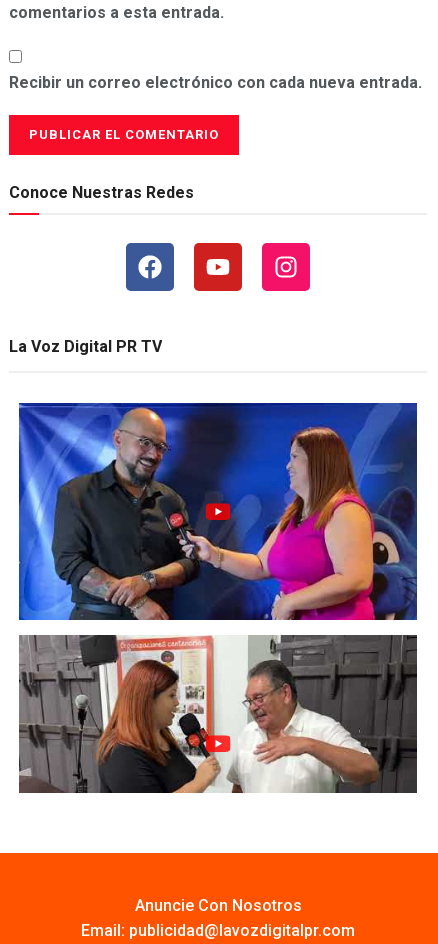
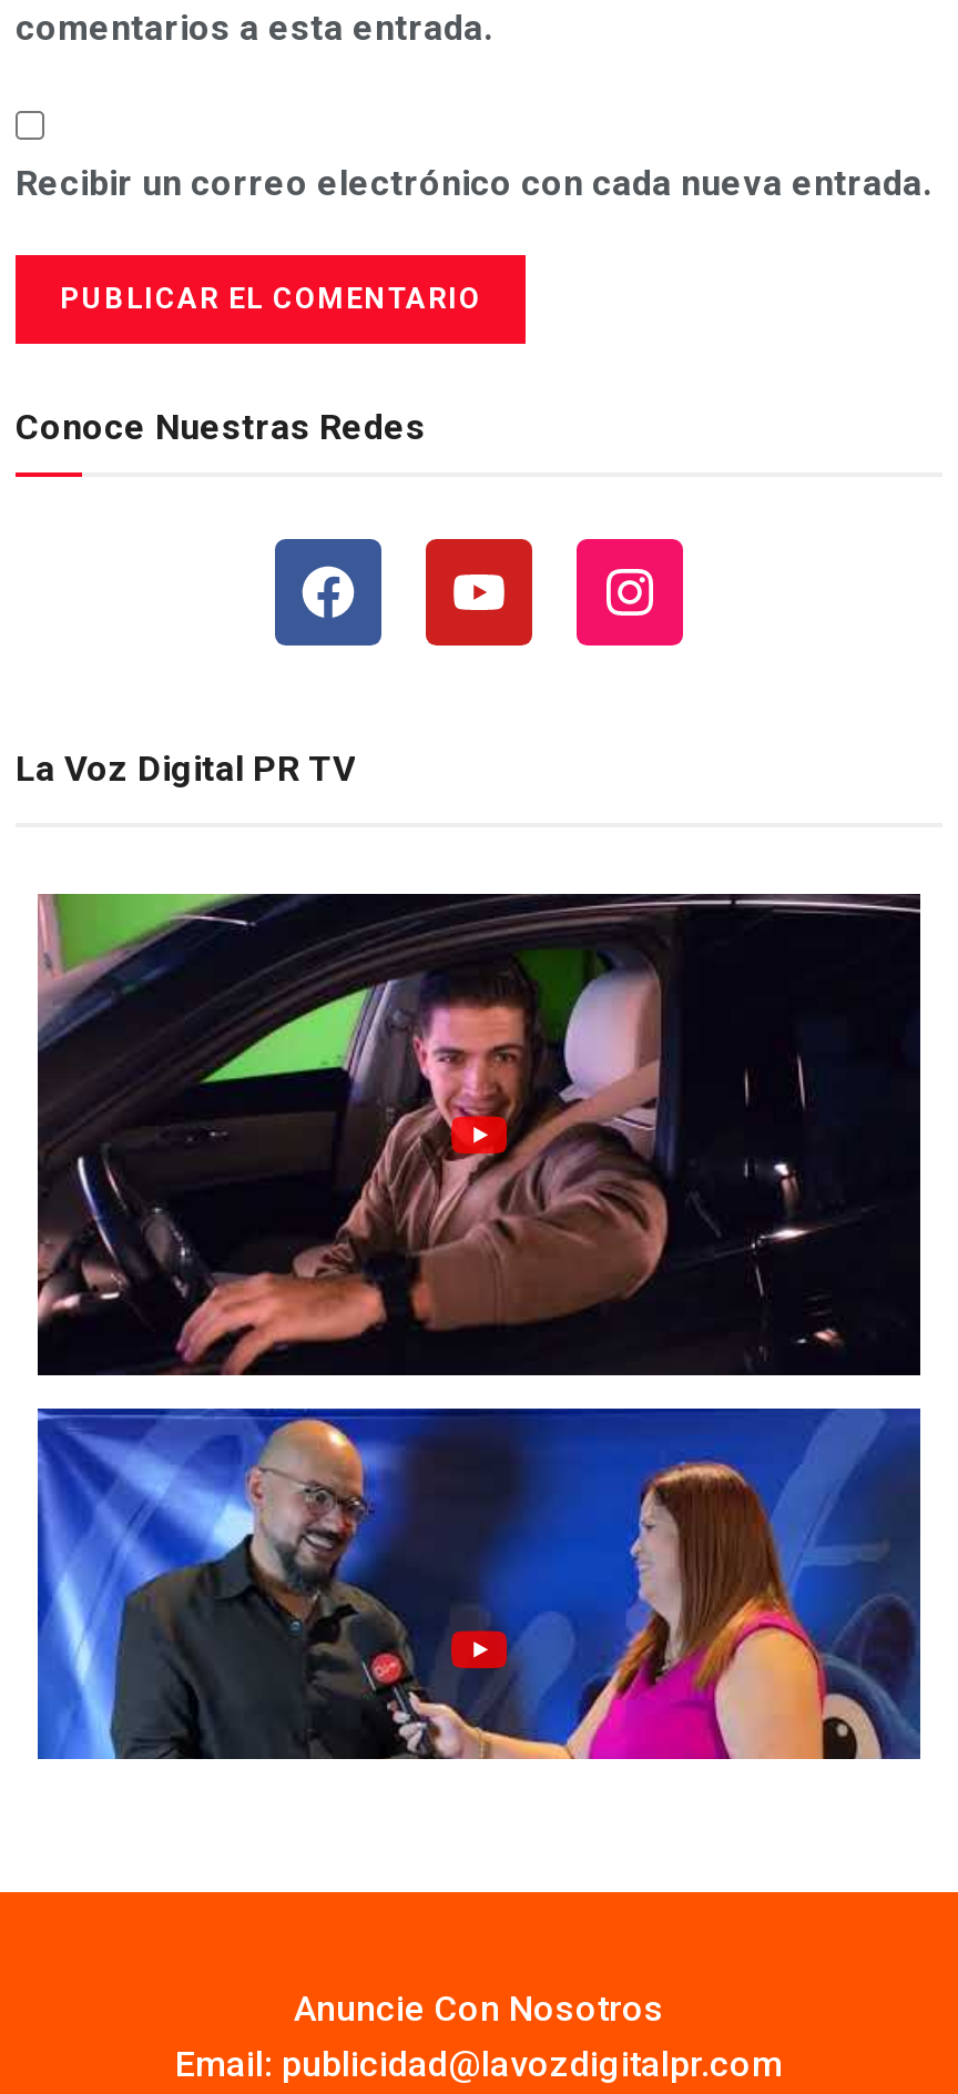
- [image]
+ [image]

- [image]
+ [image]
